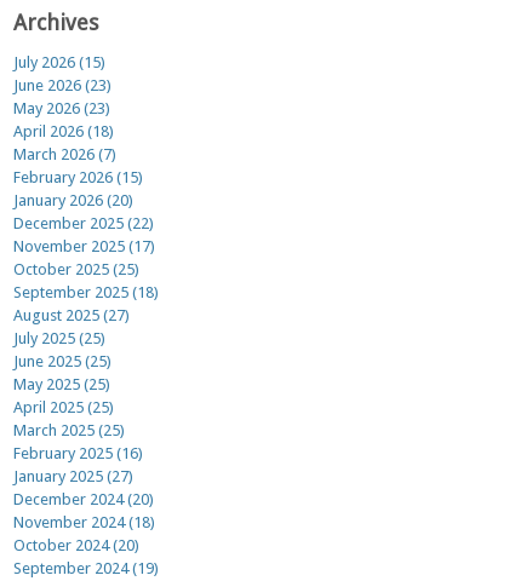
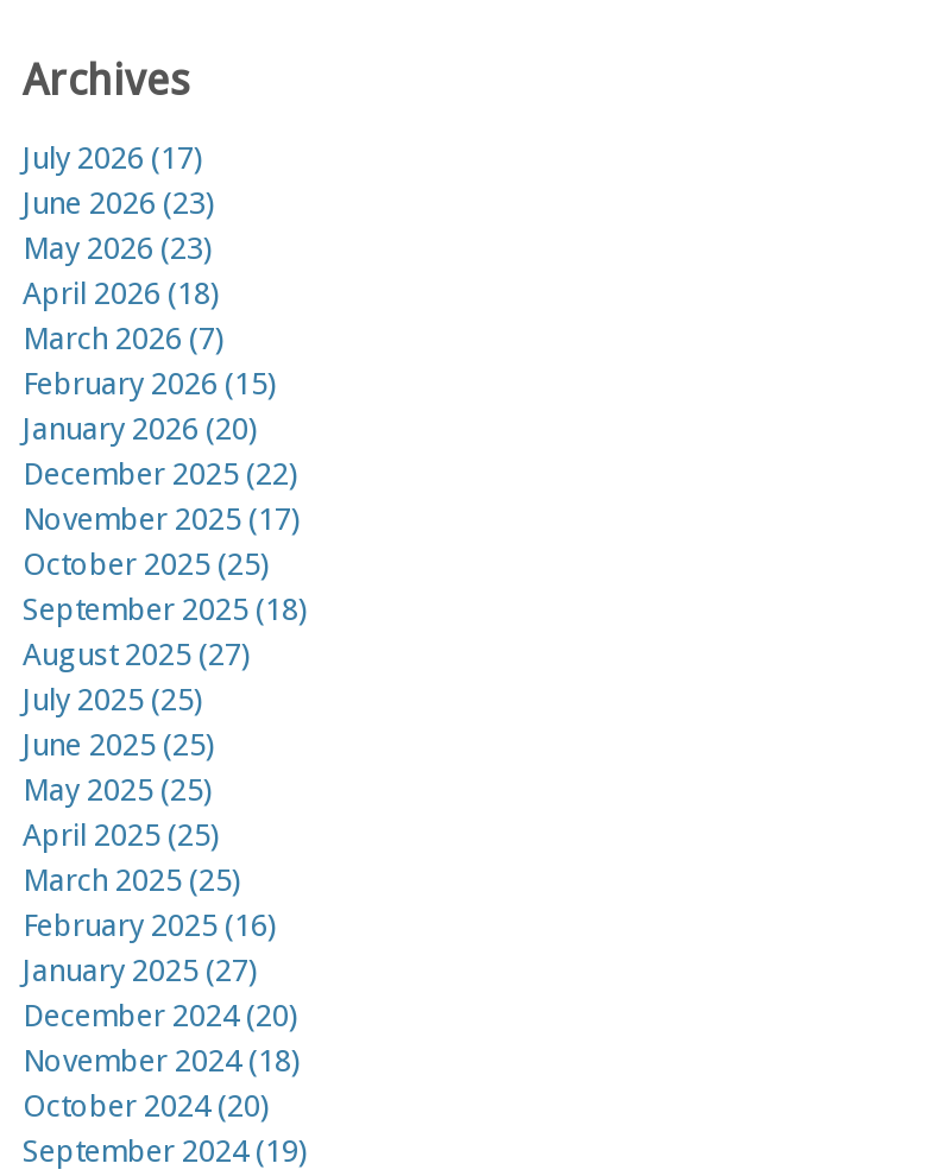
- July 2026 (15)
+ July 2026 (17)
